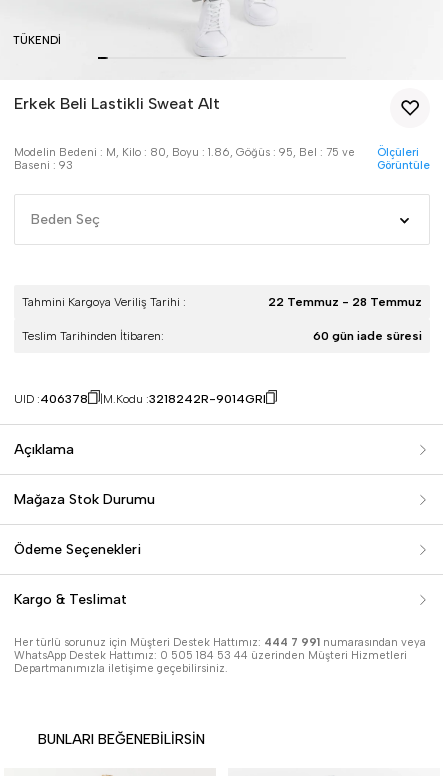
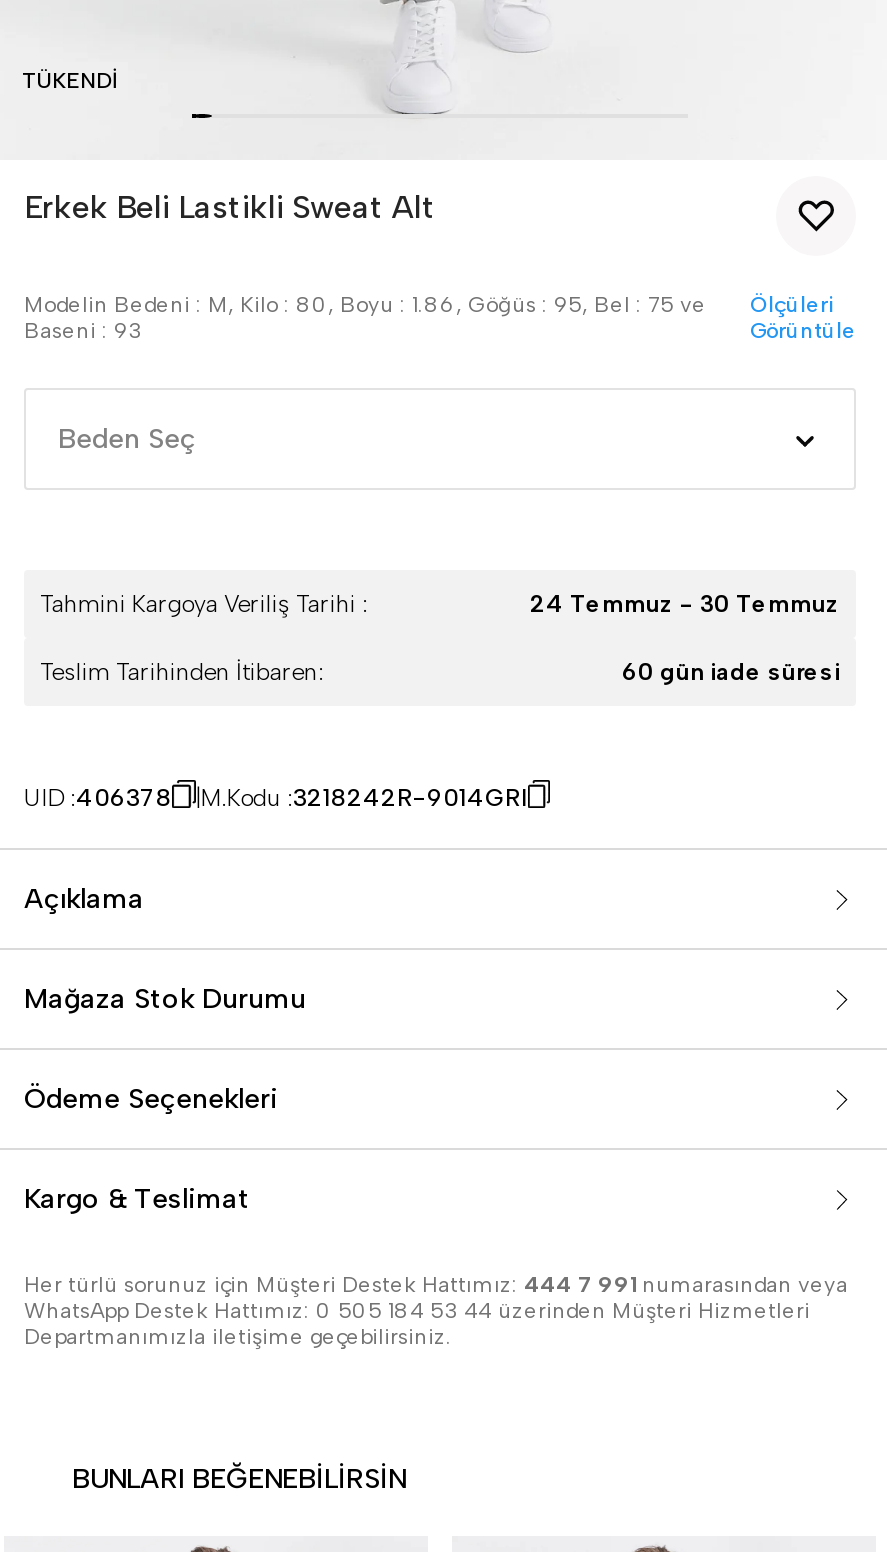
- 22 Temmuz - 28 Temmuz
+ 24 Temmuz - 30 Temmuz
